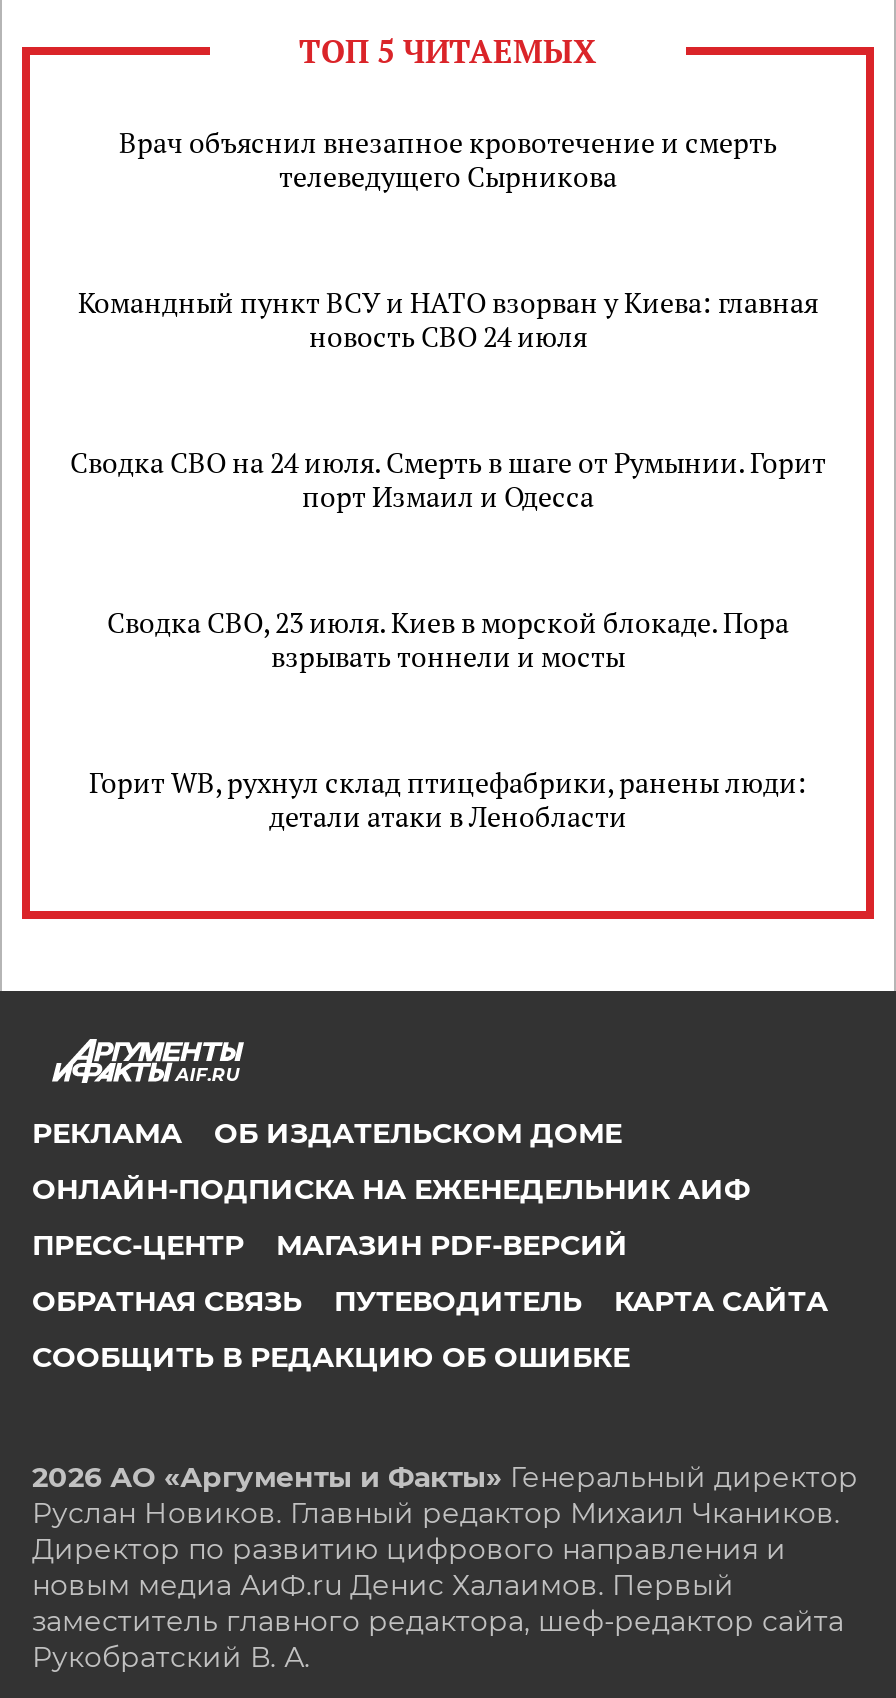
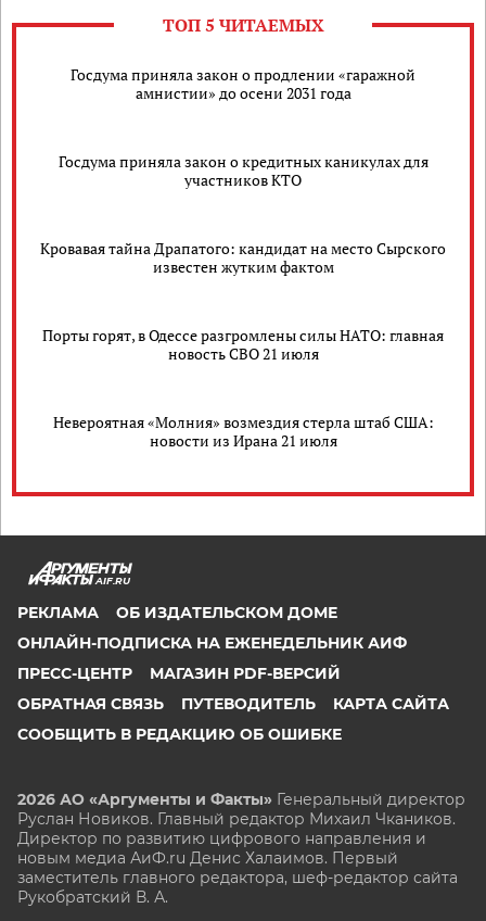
- Врач объяснил внезапное кровотечение и смерть
- телеведущего Сырникова
+ Госдума приняла закон о продлении «гаражной
+ амнистии» до осени 2031 года

- Командный пункт ВСУ и НАТО взорван у Киева: главная
- новость СВО 24 июля
+ Госдума приняла закон о кредитных каникулах для
+ участников КТО

- Сводка СВО на 24 июля. Смерть в шаге от Румынии. Горит
- порт Измаил и Одесса
+ Кровавая тайна Драпатого: кандидат на место Сырского
+ известен жутким фактом

- Сводка СВО, 23 июля. Киев в морской блокаде. Пора
- взрывать тоннели и мосты
+ Порты горят, в Одессе разгромлены силы НАТО: главная
+ новость СВО 21 июля

- Горит WB, рухнул склад птицефабрики, ранены люди:
- детали атаки в Ленобласти
+ Невероятная «Молния» возмездия стерла штаб США:
+ новости из Ирана 21 июля
